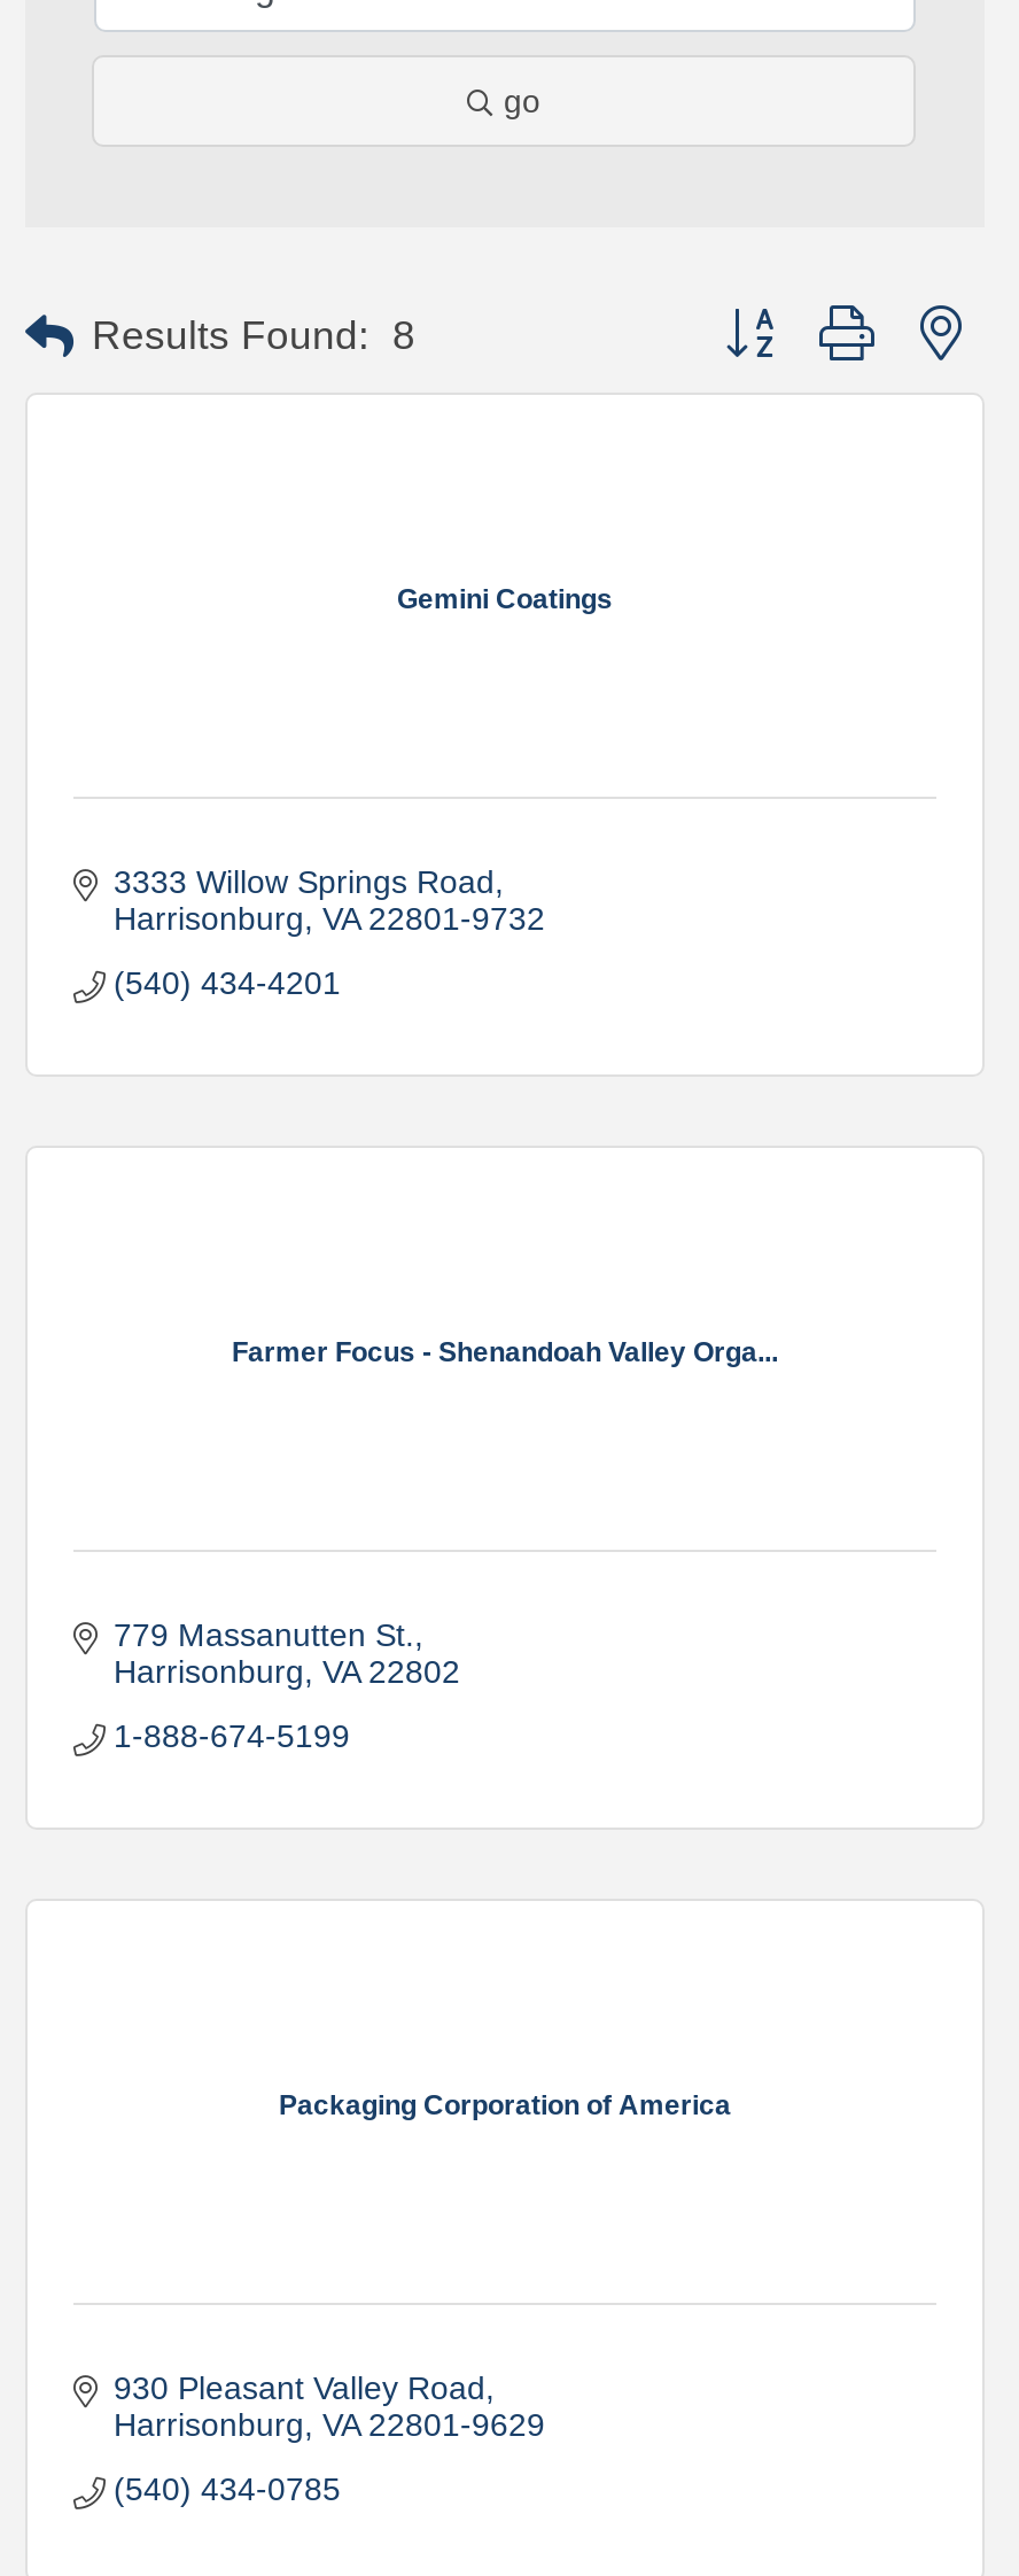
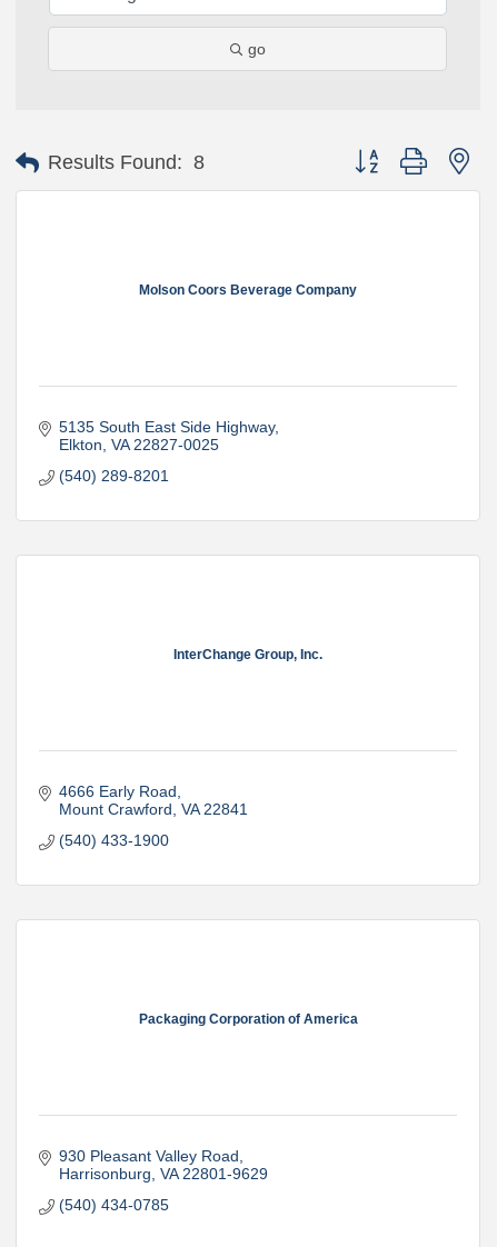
- Gemini Coatings
+ Molson Coors Beverage Company

- 3333 Willow Springs Road
- Harrisonburg VA 22801-9732
+ 5135 South East Side Highway
+ Elkton VA 22827-0025

- (540) 434-4201
+ (540) 289-8201

- Farmer Focus - Shenandoah Valley Orga...
+ InterChange Group, Inc.

- 779 Massanutten St.
- Harrisonburg VA 22802
+ 4666 Early Road
+ Mount Crawford VA 22841

- 1-888-674-5199
+ (540) 433-1900
